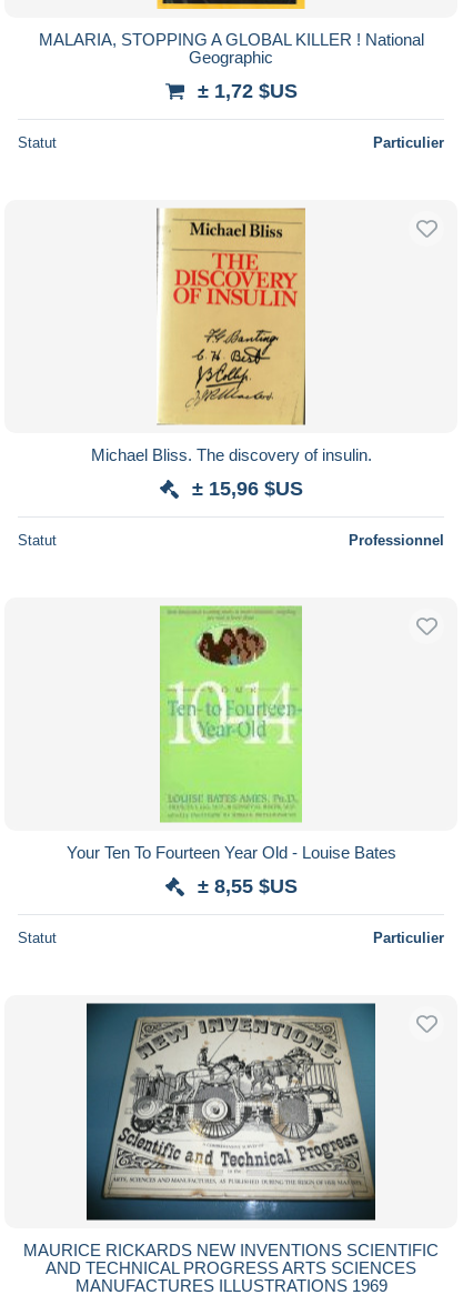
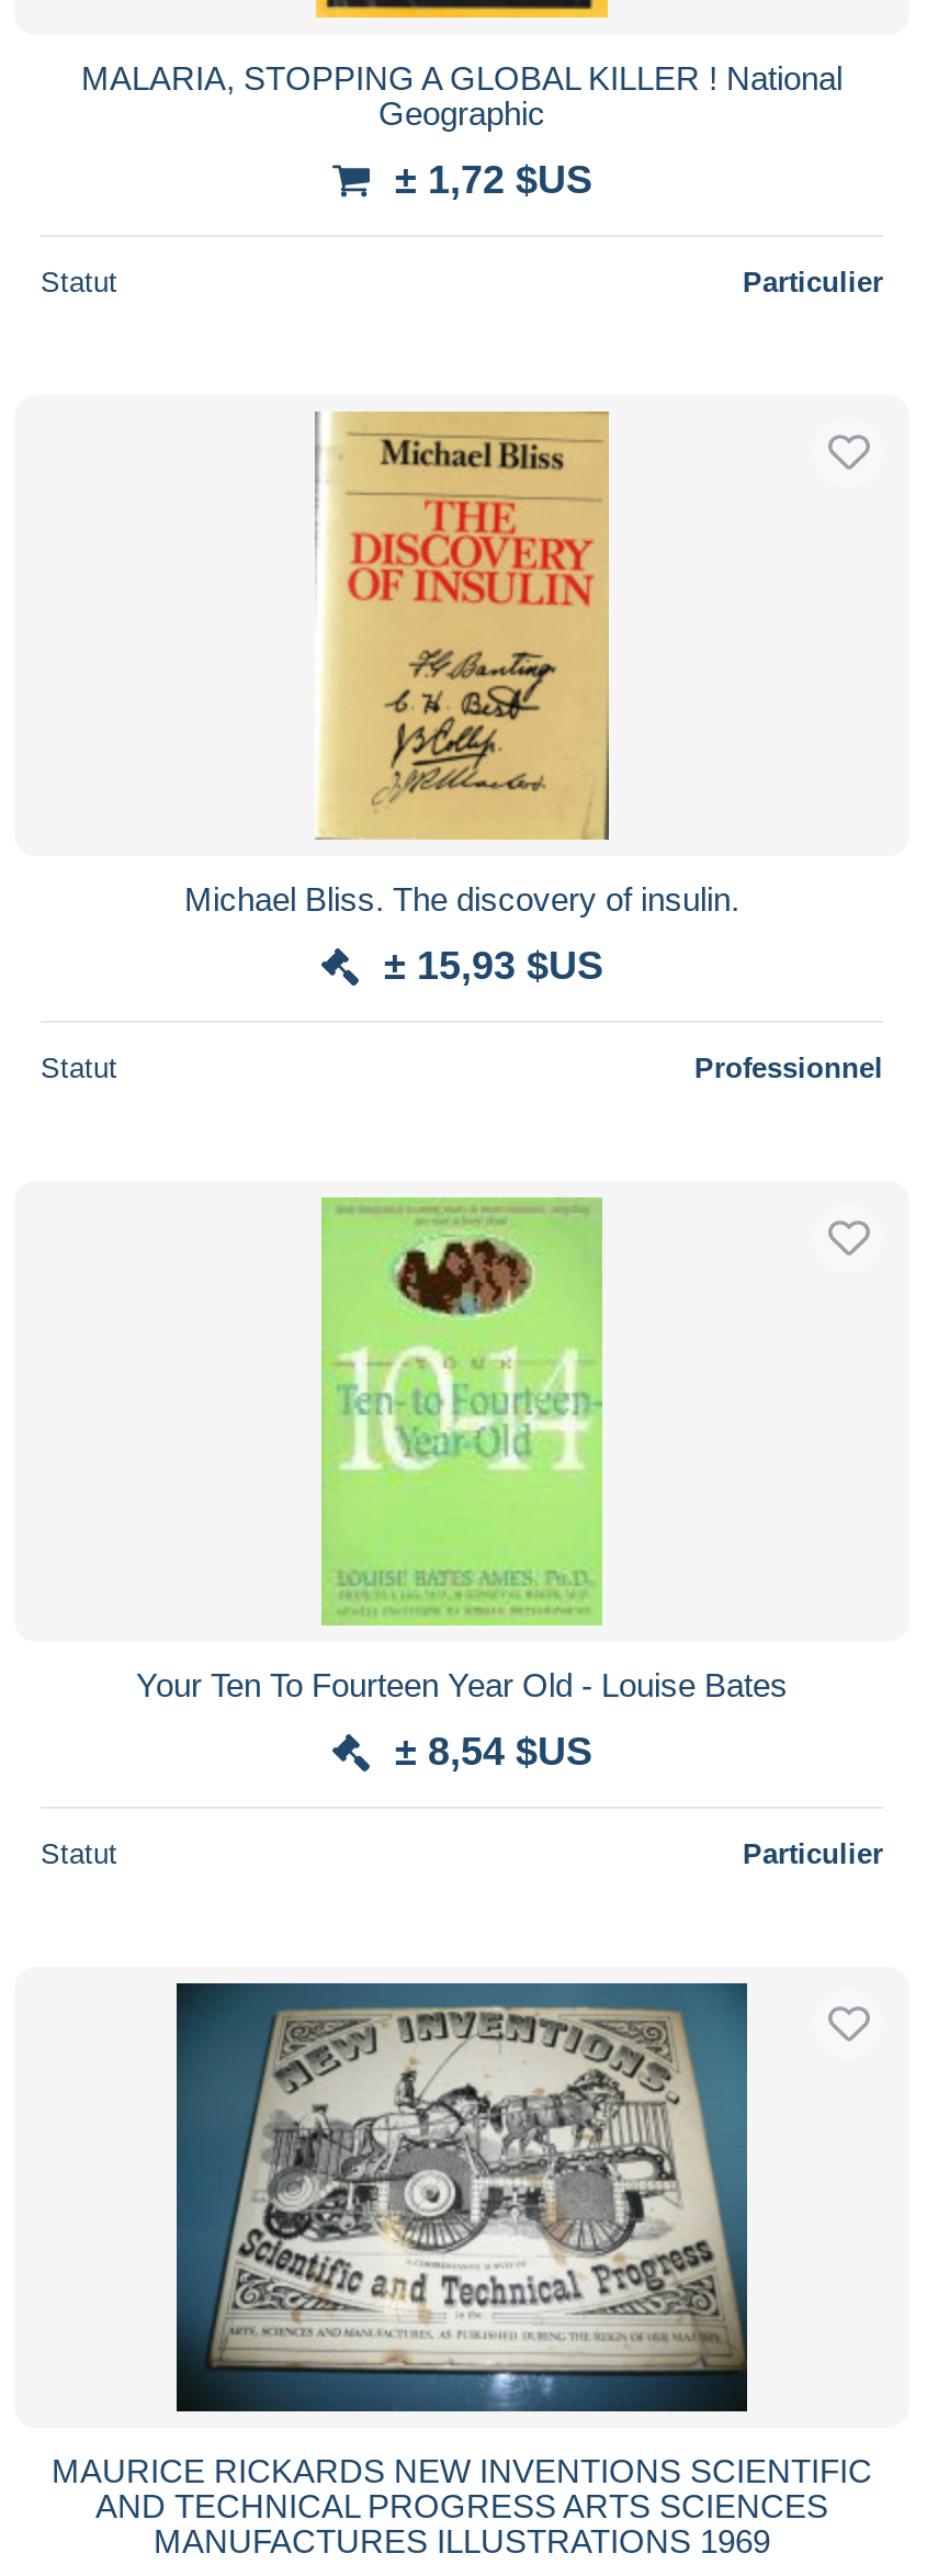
- ± 15,96 $US
+ ± 15,93 $US

- ± 8,55 $US
+ ± 8,54 $US
